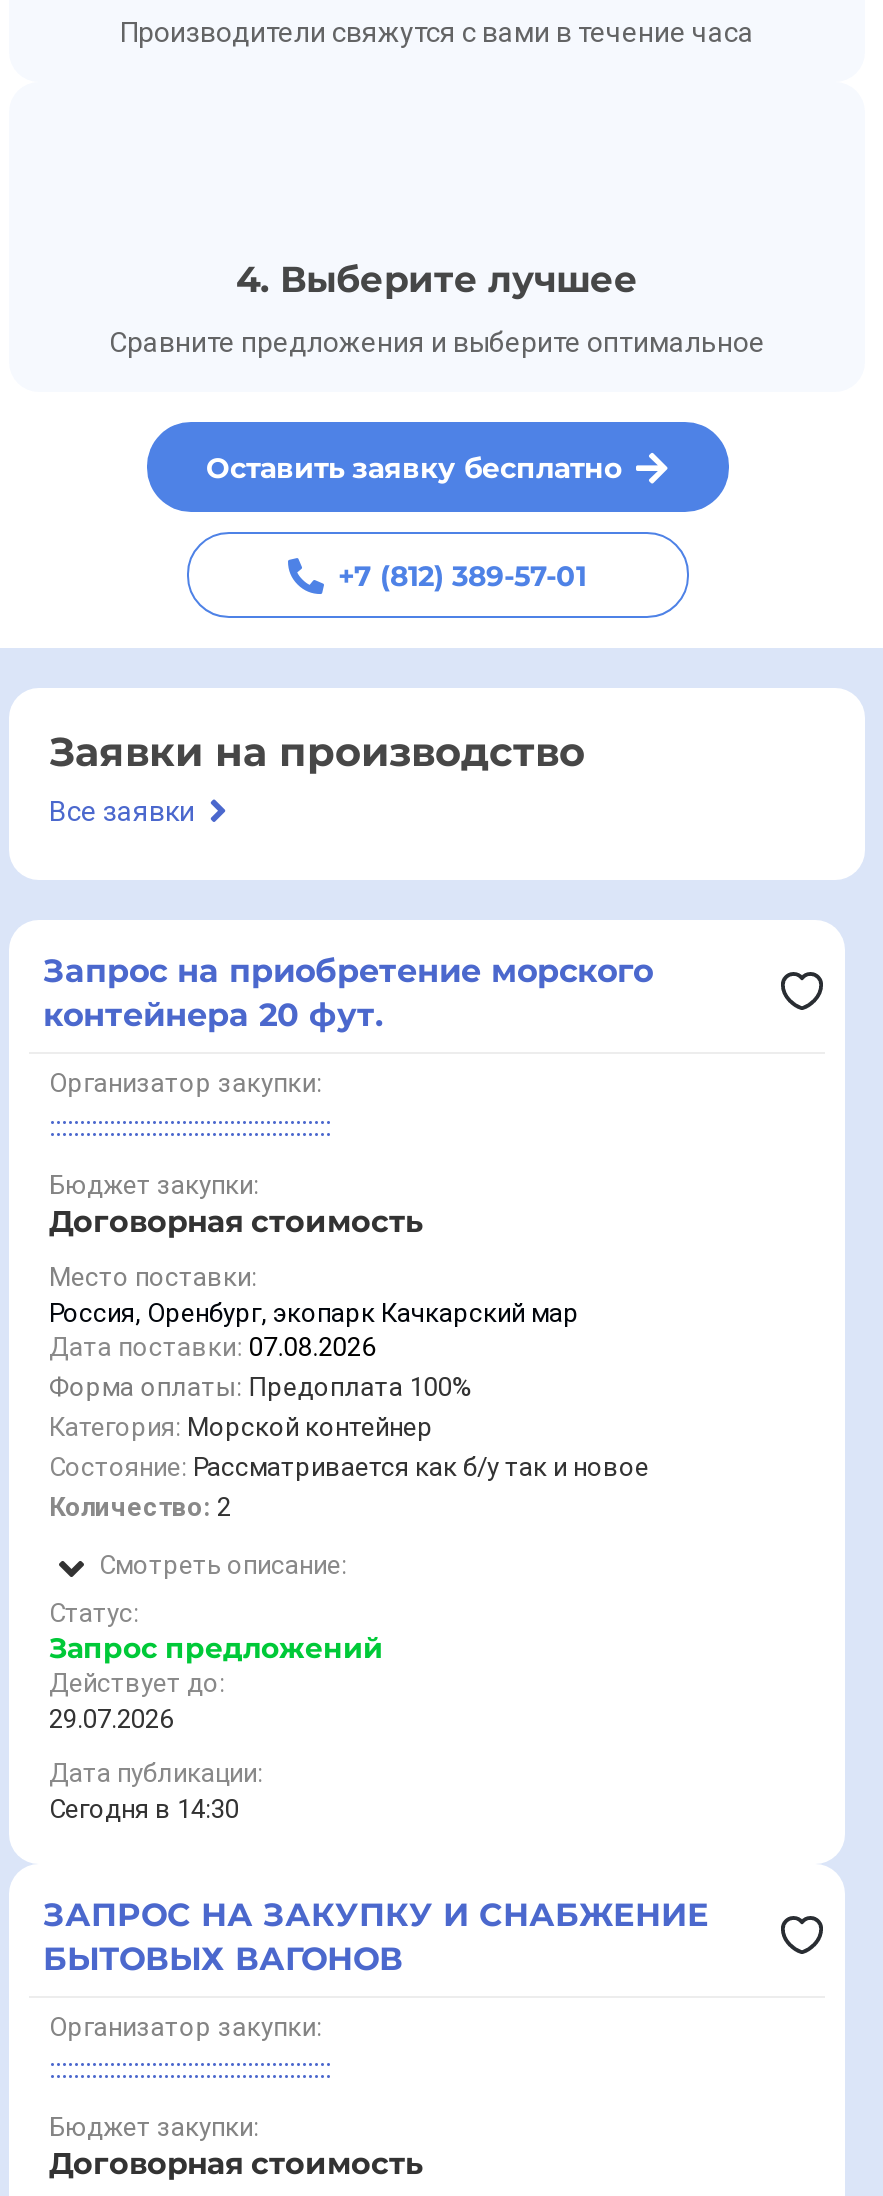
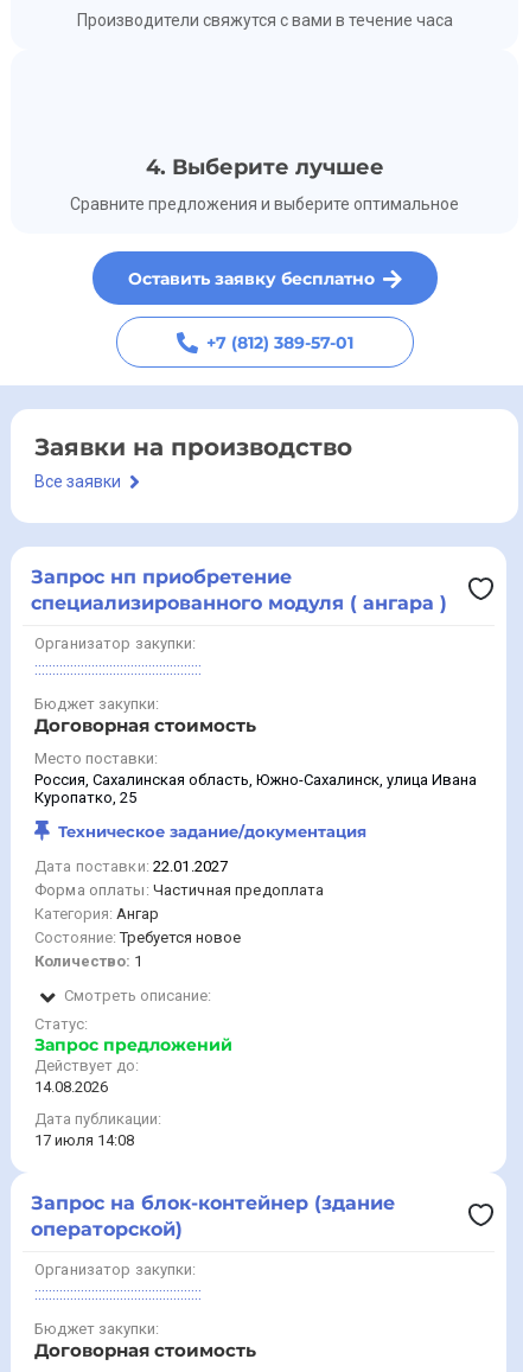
- Запрос на приобретение морского
- контейнера 20 фут.
+ Запрос нп приобретение
+ специализированного модуля ( ангара )

- Россия, Оренбург, экопарк Качкарский мар
- Дата поставки: 07.08.2026
- Форма оплаты: Предоплата 100%
- Категория: Морской контейнер
- Состояние: Рассматривается как б/у так и новое
- Количество: 2
+ Россия, Сахалинская область, Южно-Сахалинск, улица Ивана
+ Куропатко, 25
+ Техническое задание/документация
+ Дата поставки: 22.01.2027
+ Форма оплаты: Частичная предоплата
+ Категория: Ангар
+ Состояние: Требуется новое
+ Количество: 1

- 29.07.2026
+ 14.08.2026

- Сегодня в 14:30
+ 17 июля 14:08

- ЗАПРОС НА ЗАКУПКУ И СНАБЖЕНИЕ
- БЫТОВЫХ ВАГОНОВ
+ Запрос на блок-контейнер (здание
+ операторской)
